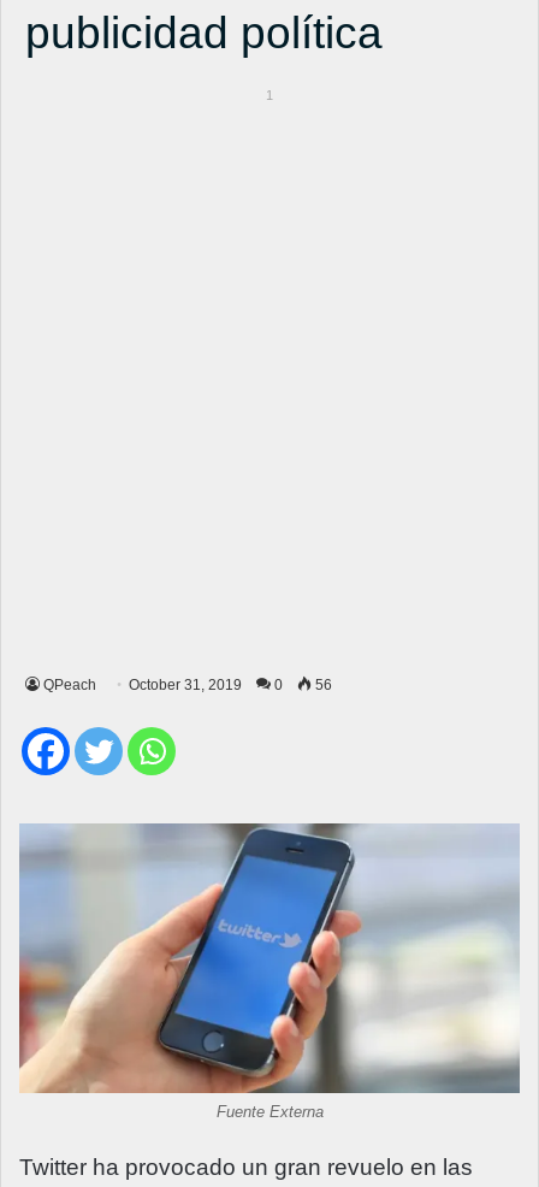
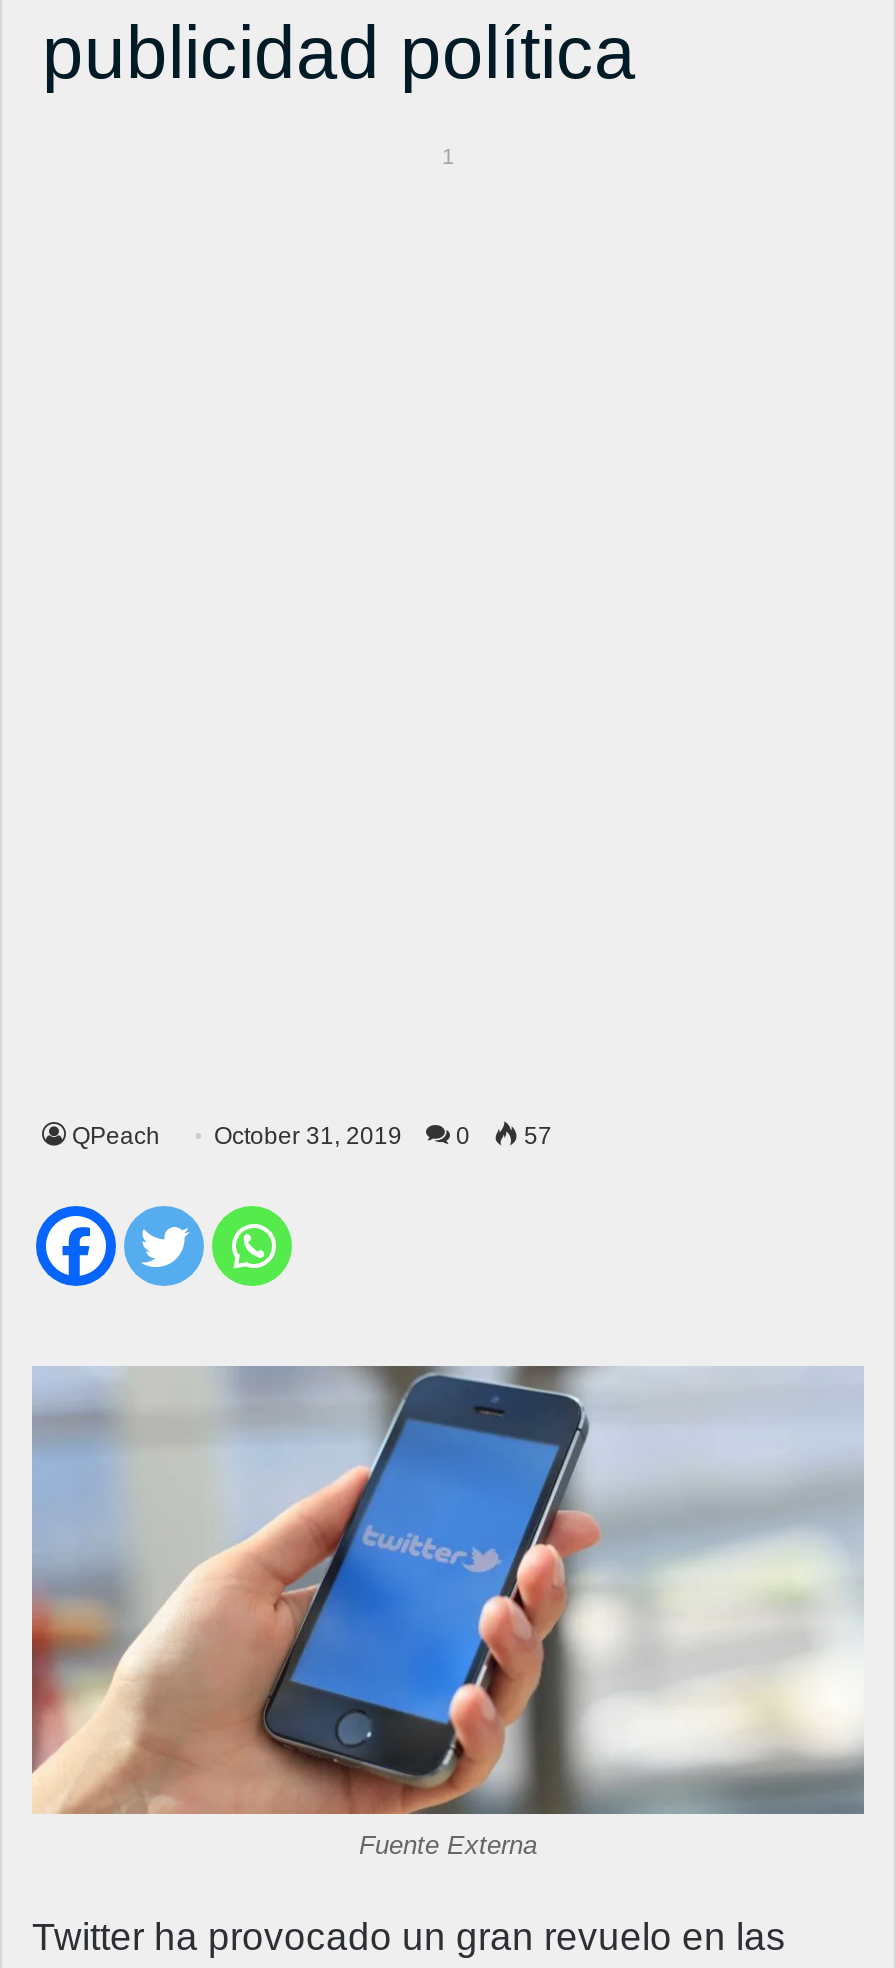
- QPeach October 31, 2019 0 56
+ QPeach October 31, 2019 0 57
